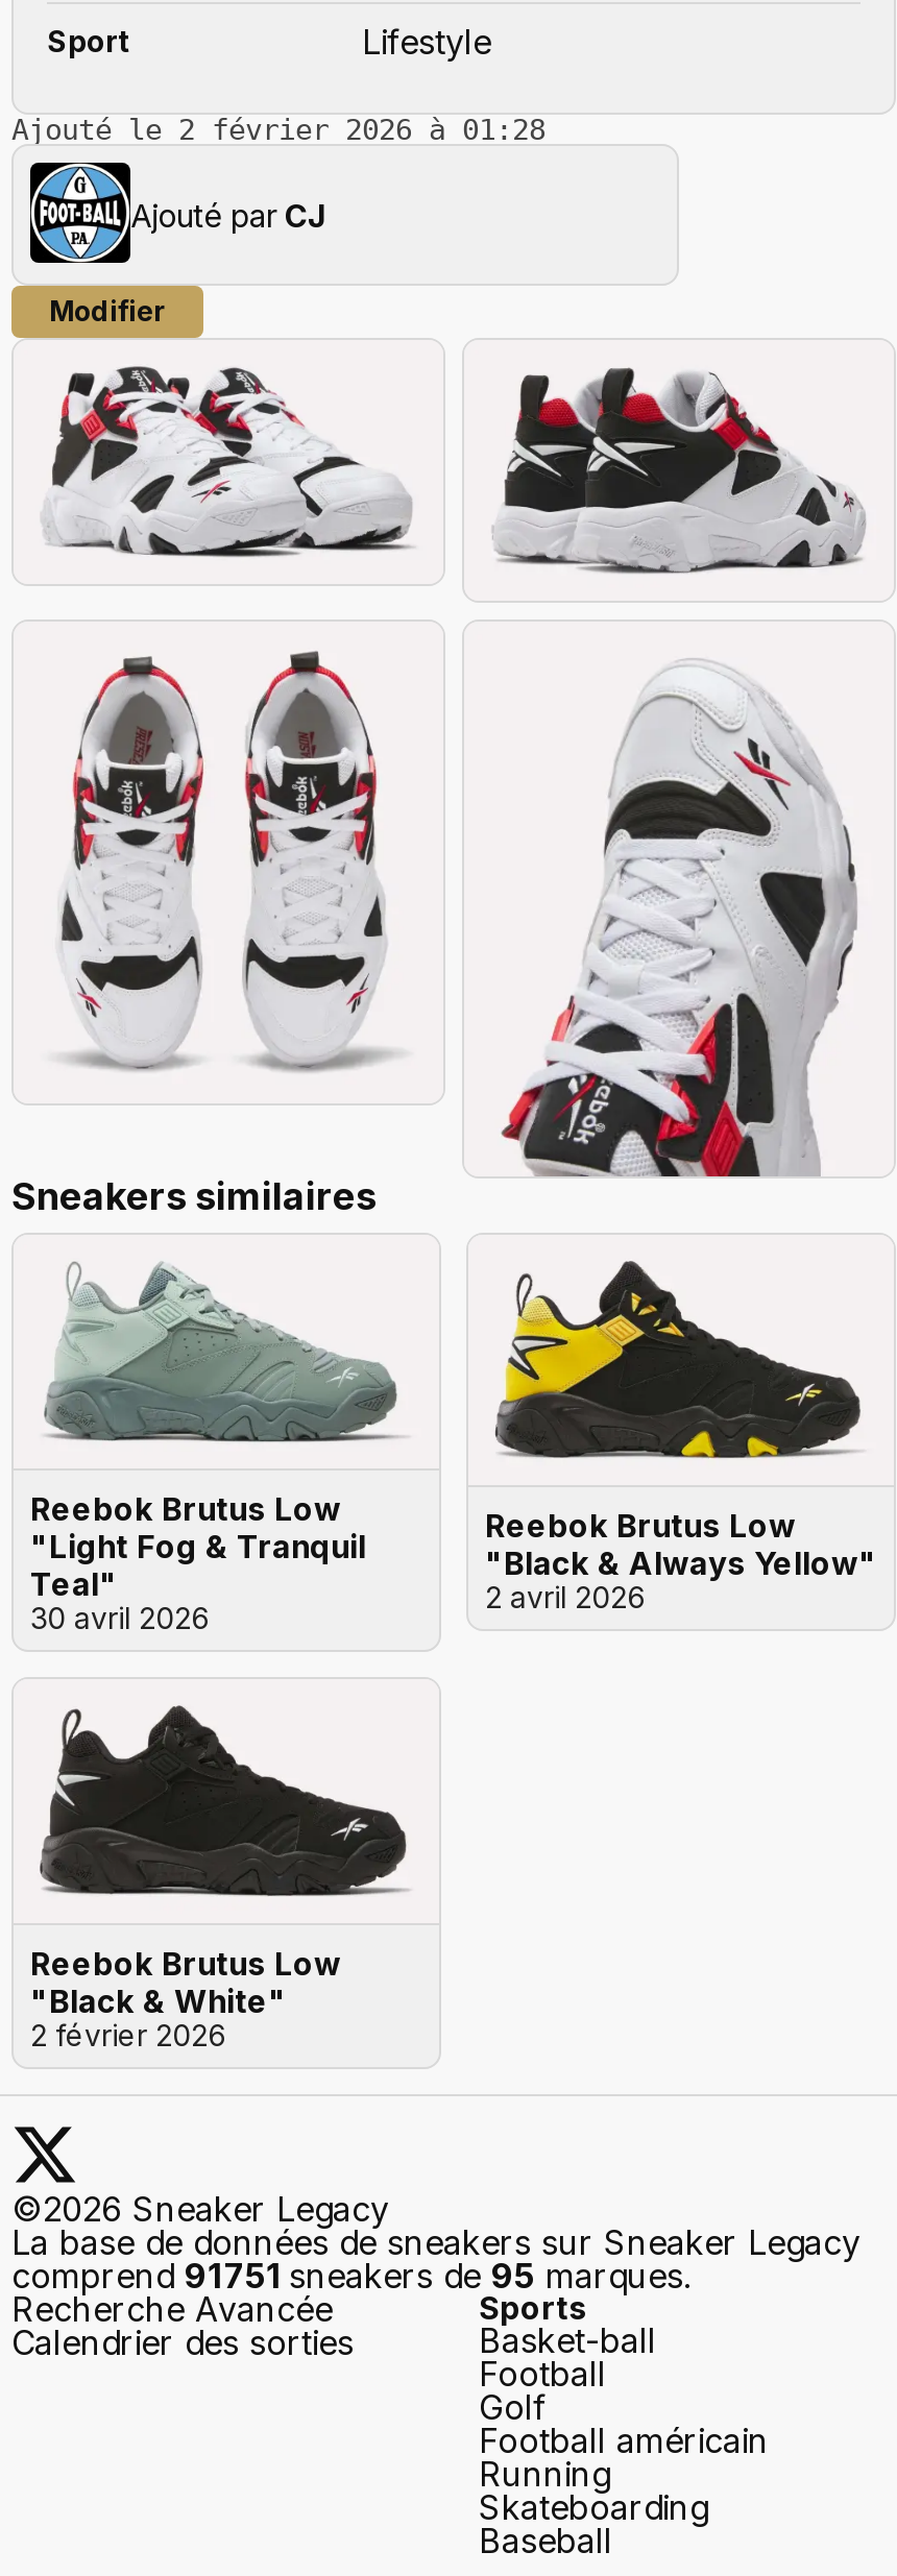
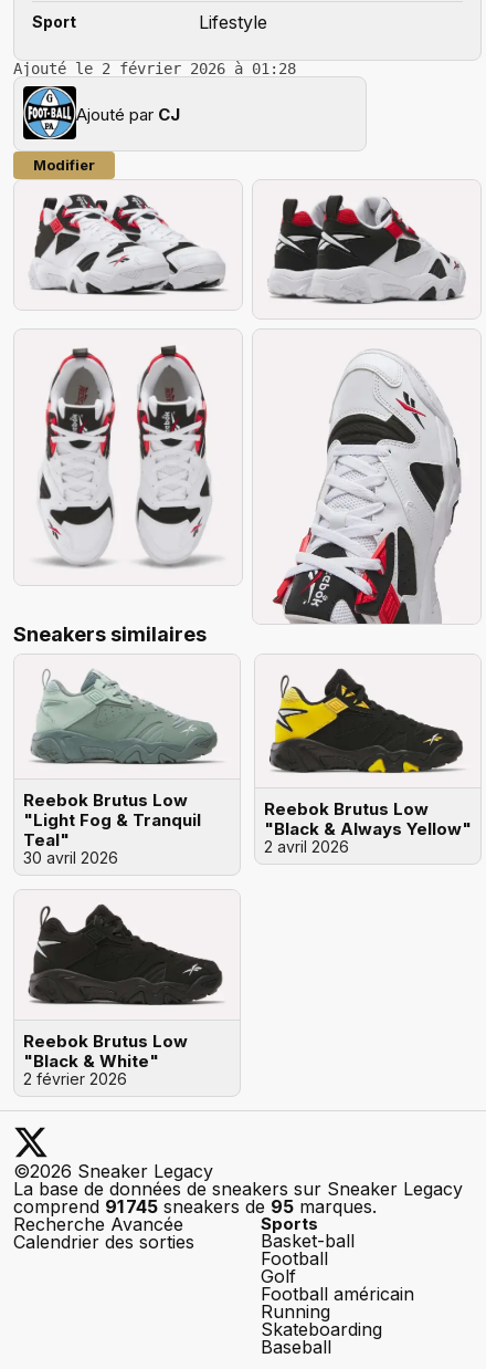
- comprend91 751sneakers de95 marques.
+ comprend91 745sneakers de95 marques.
